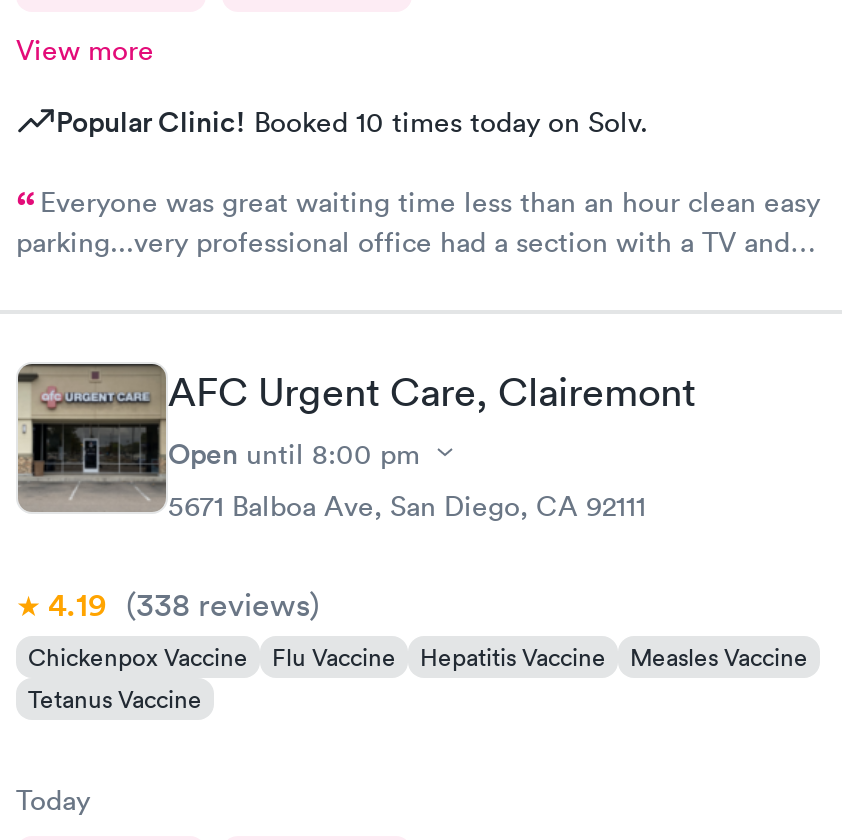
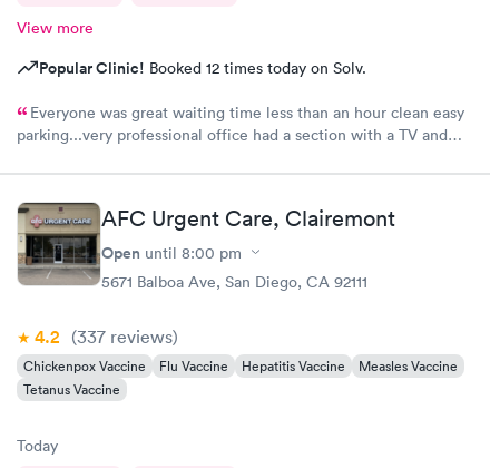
- Popular Clinic! Booked 10 times today on Solv.
+ Popular Clinic! Booked 12 times today on Solv.

- 4.19 (338 reviews)
+ 4.2 (337 reviews)
